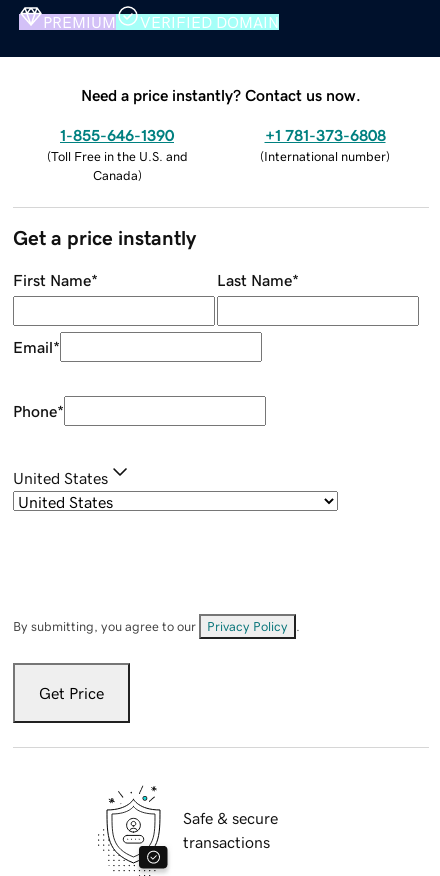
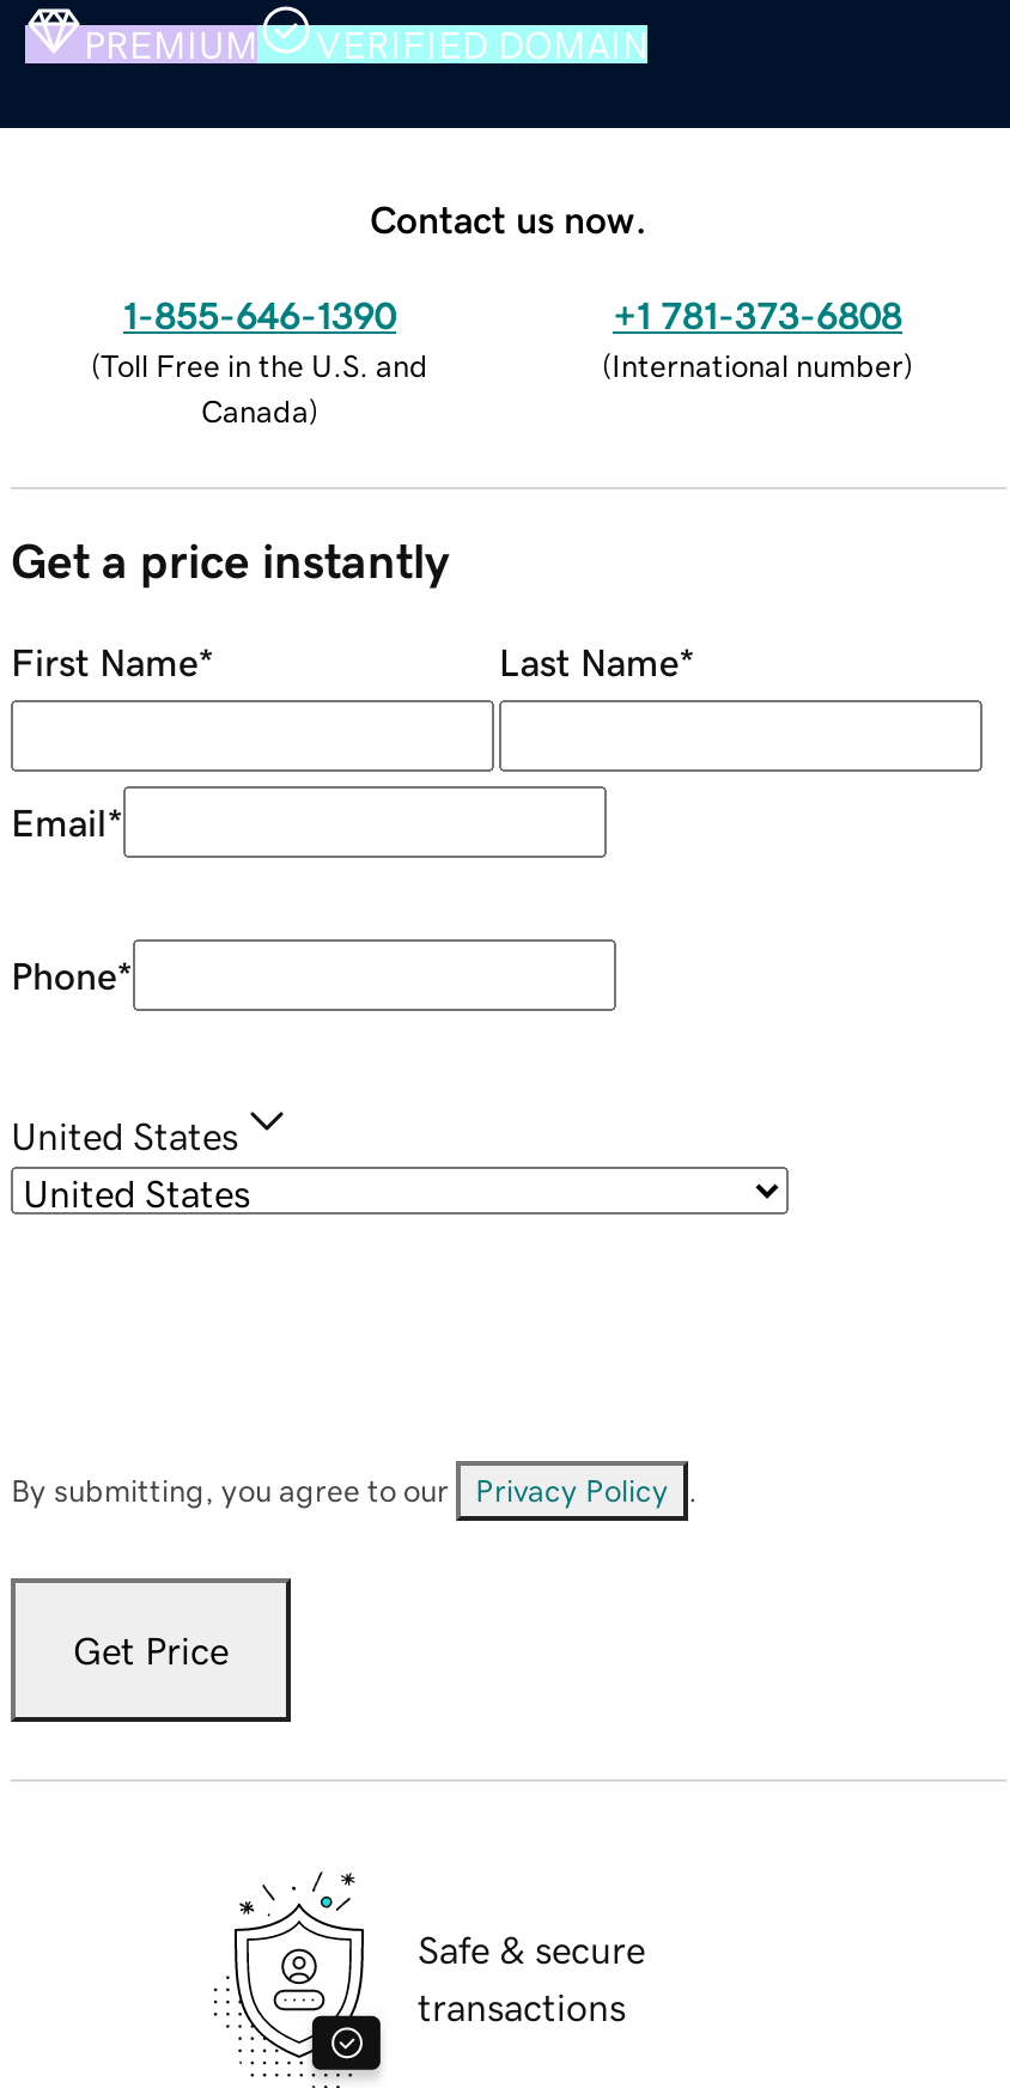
- Need a price instantly? Contact us now.
+ Contact us now.
